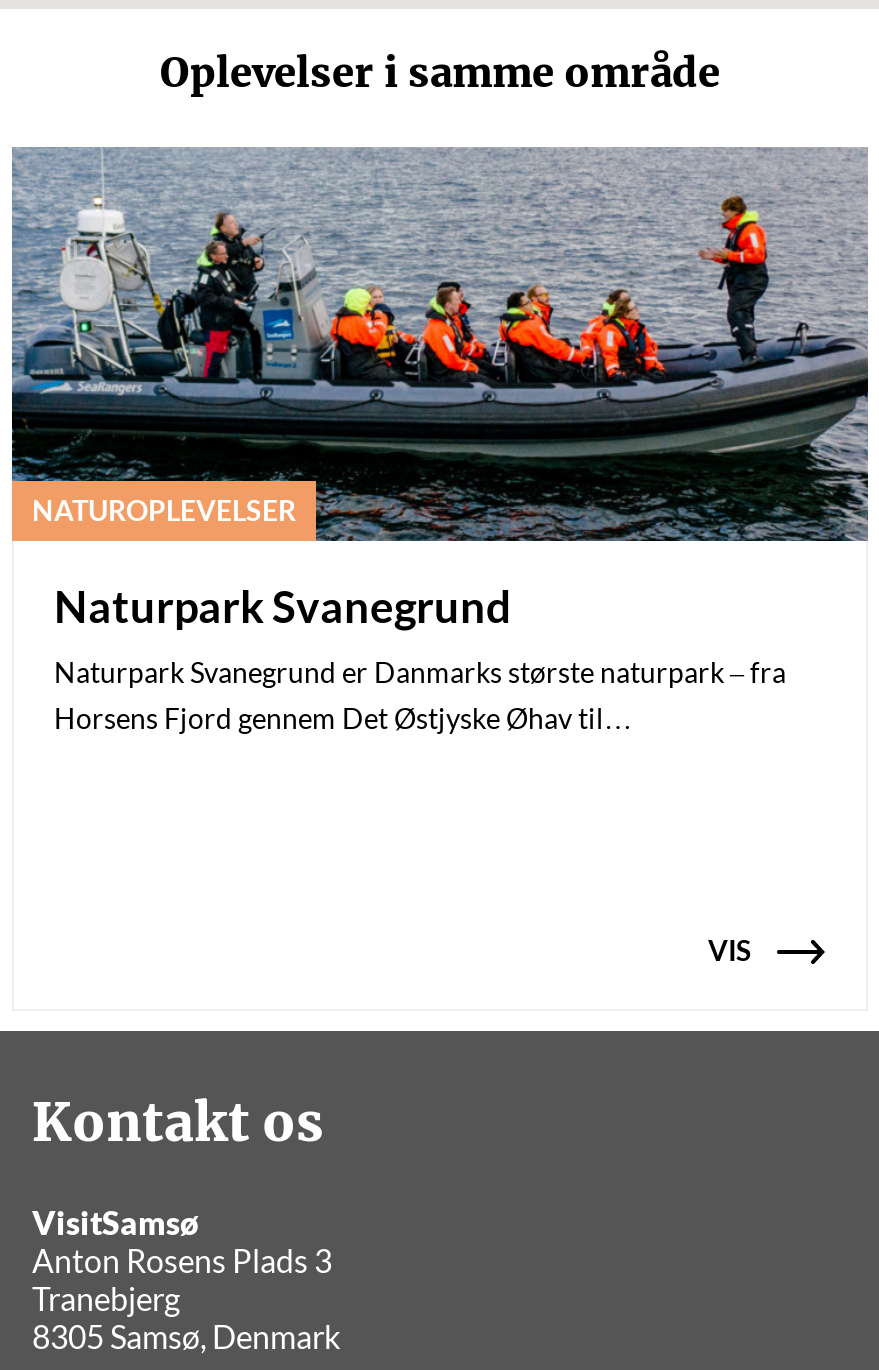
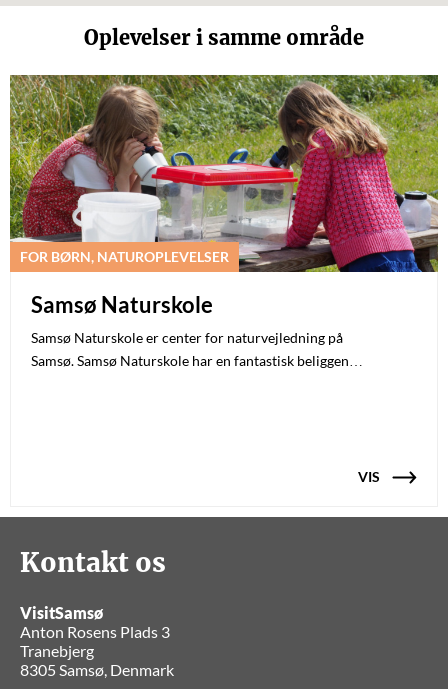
- [image]
- NATUROPLEVELSER
+ [image]
+ FOR BØRN, NATUROPLEVELSER

- Naturpark Svanegrund
- Naturpark Svanegrund er Danmarks største naturpark – fra
- Horsens Fjord gennem Det Østjyske Øhav til…
+ Samsø Naturskole
+ Samsø Naturskole er center for naturvejledning på
+ Samsø. Samsø Naturskole har en fantastisk beliggen…
